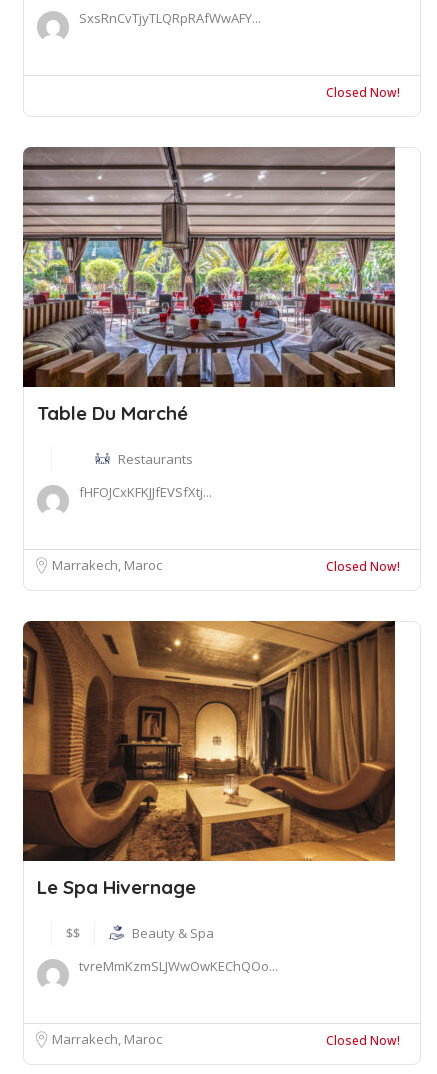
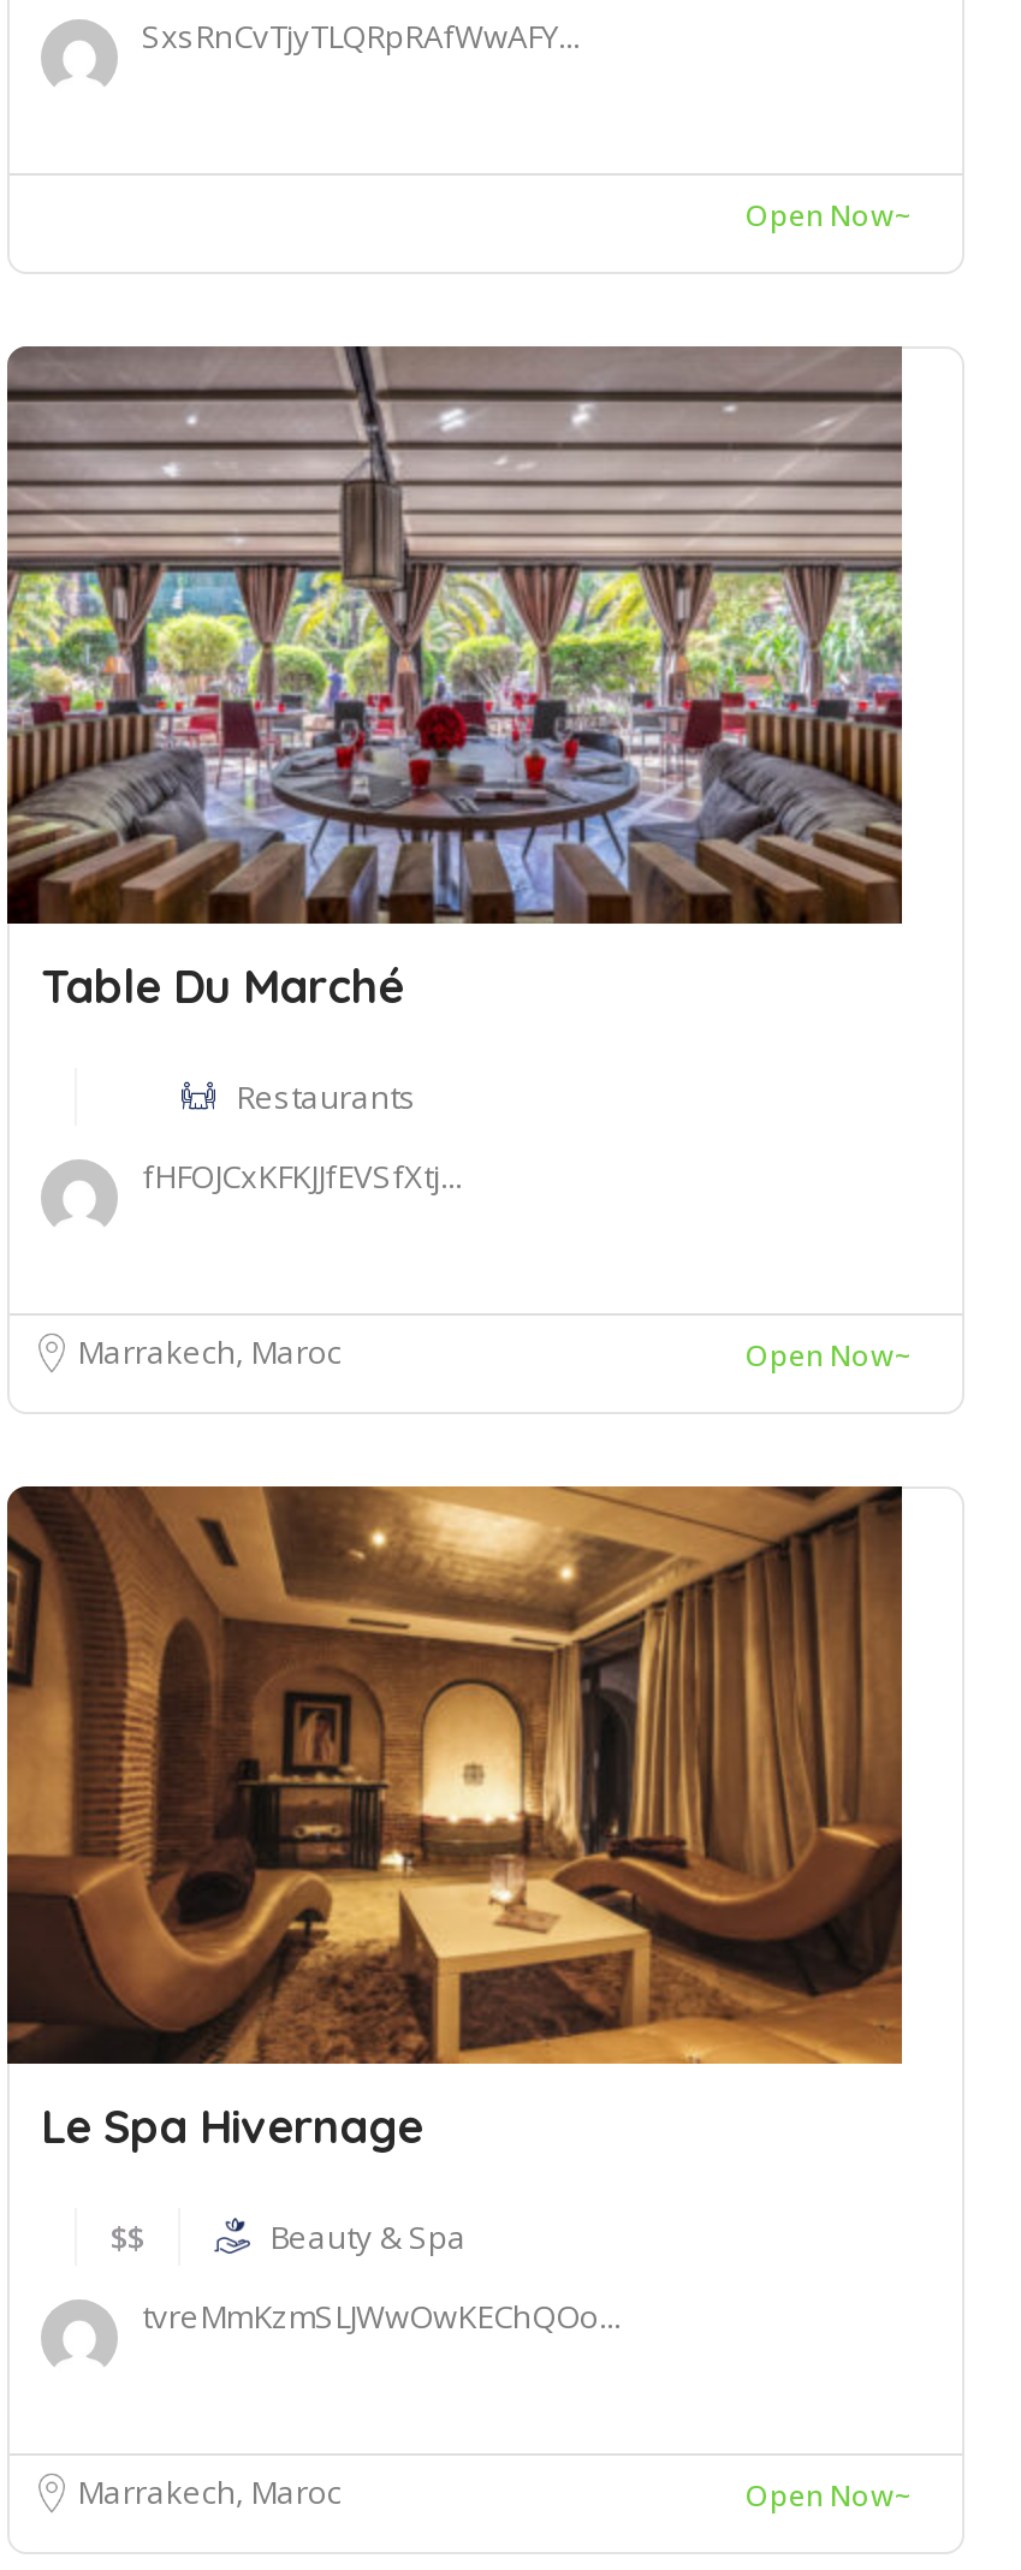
- Closed Now!
+ Open Now~

- Closed Now!
+ Open Now~

- Closed Now!
+ Open Now~
